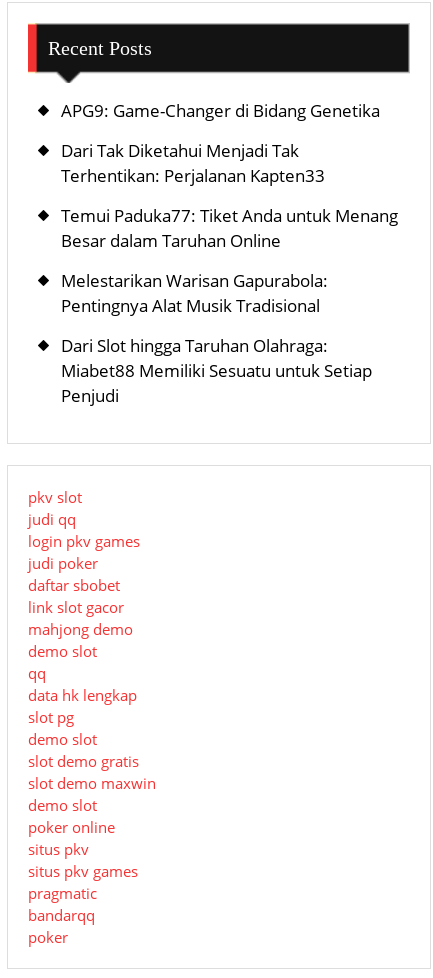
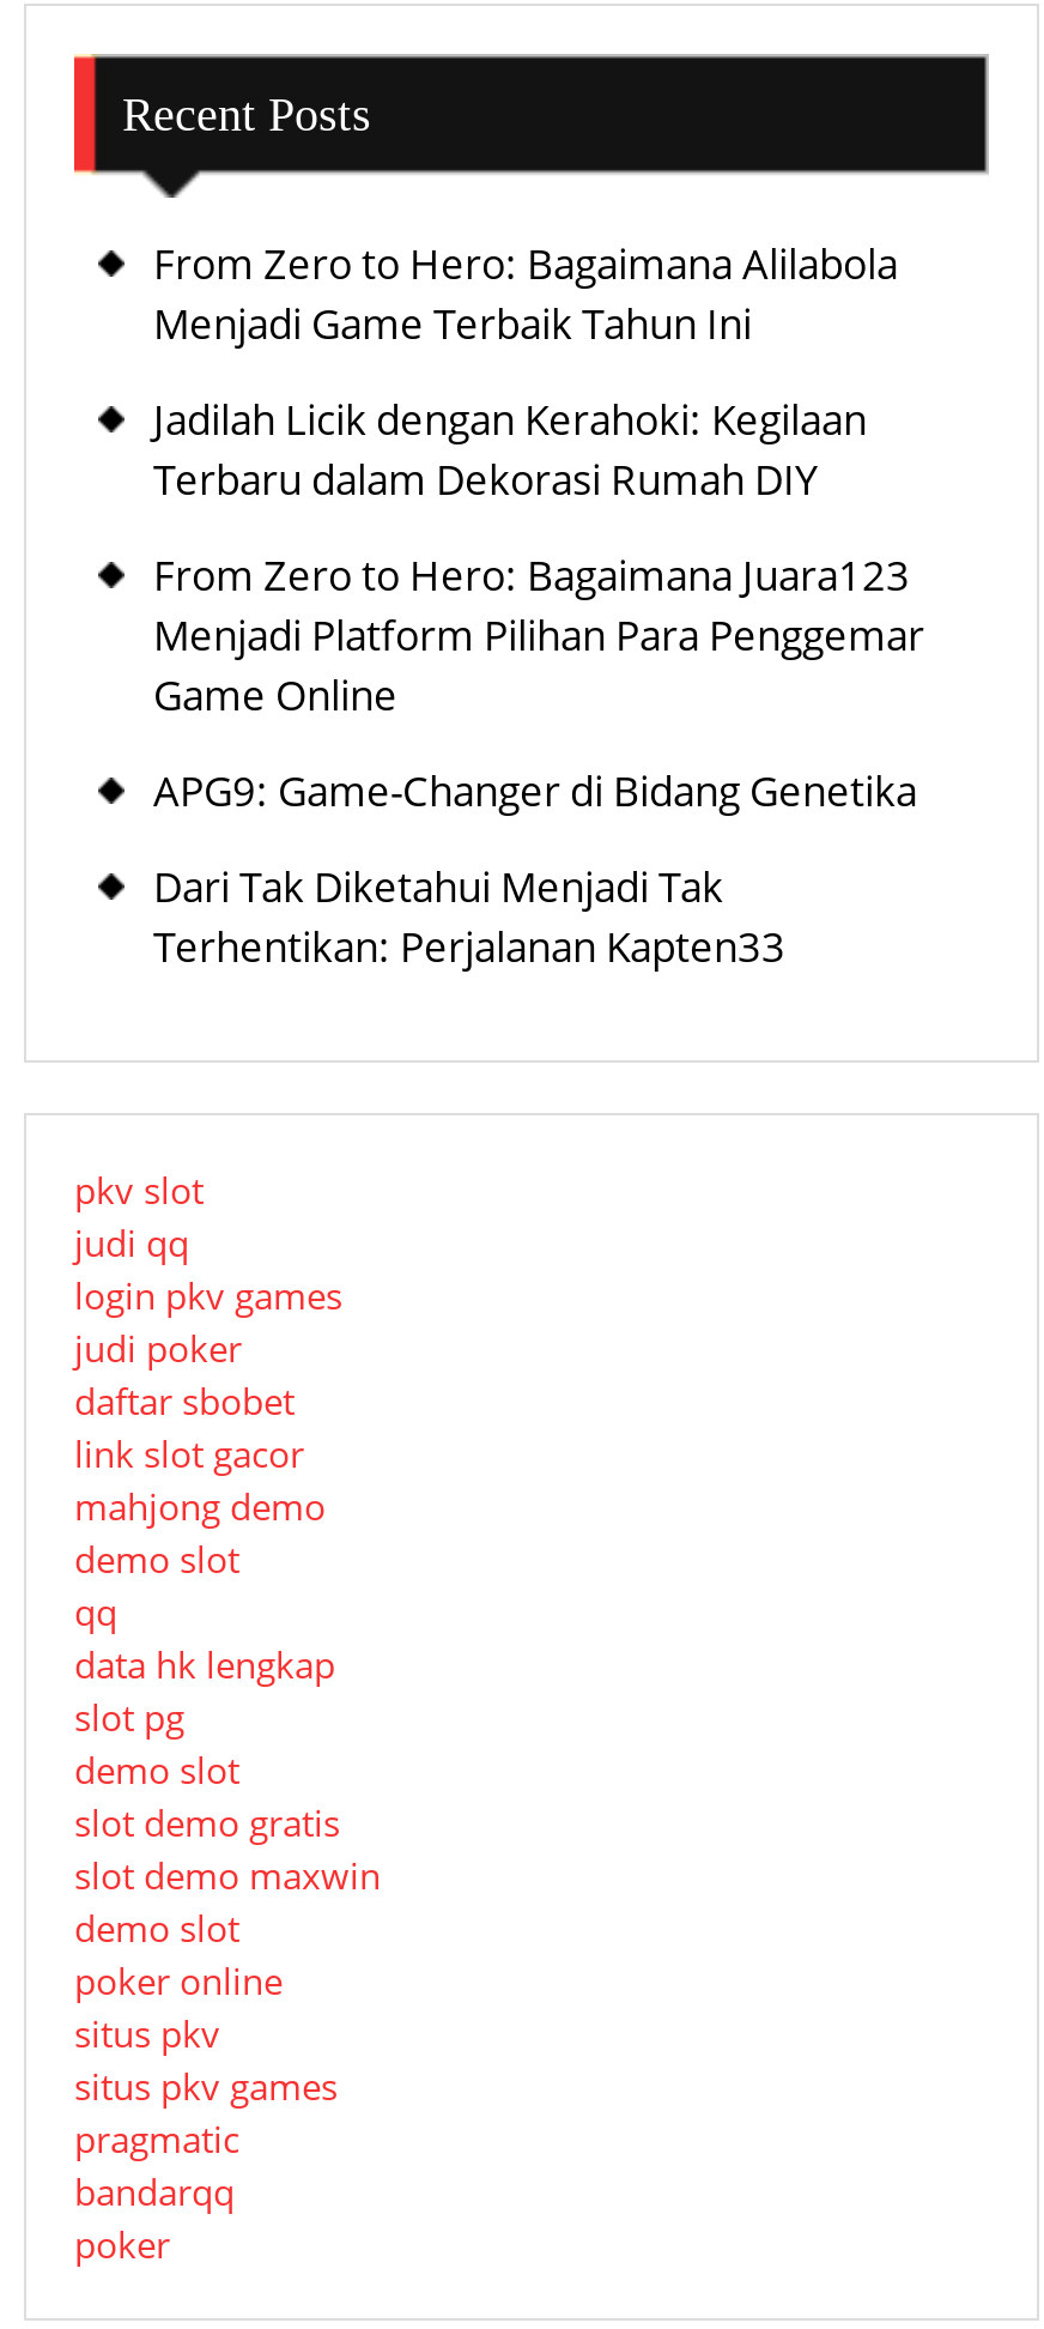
+ From Zero to Hero: Bagaimana Alilabola
+ Menjadi Game Terbaik Tahun Ini
+ Jadilah Licik dengan Kerahoki: Kegilaan
+ Terbaru dalam Dekorasi Rumah DIY
+ From Zero to Hero: Bagaimana Juara123
+ Menjadi Platform Pilihan Para Penggemar
+ Game Online

moved down: APG9: Game-Changer di Bidang Genetika | Dari Tak Diketahui Menjadi Tak | Terhentikan: Perjalanan Kapten33

- Temui Paduka77: Tiket Anda untuk Menang
- Besar dalam Taruhan Online
- Melestarikan Warisan Gapurabola:
- Pentingnya Alat Musik Tradisional
- Dari Slot hingga Taruhan Olahraga:
- Miabet88 Memiliki Sesuatu untuk Setiap
- Penjudi
